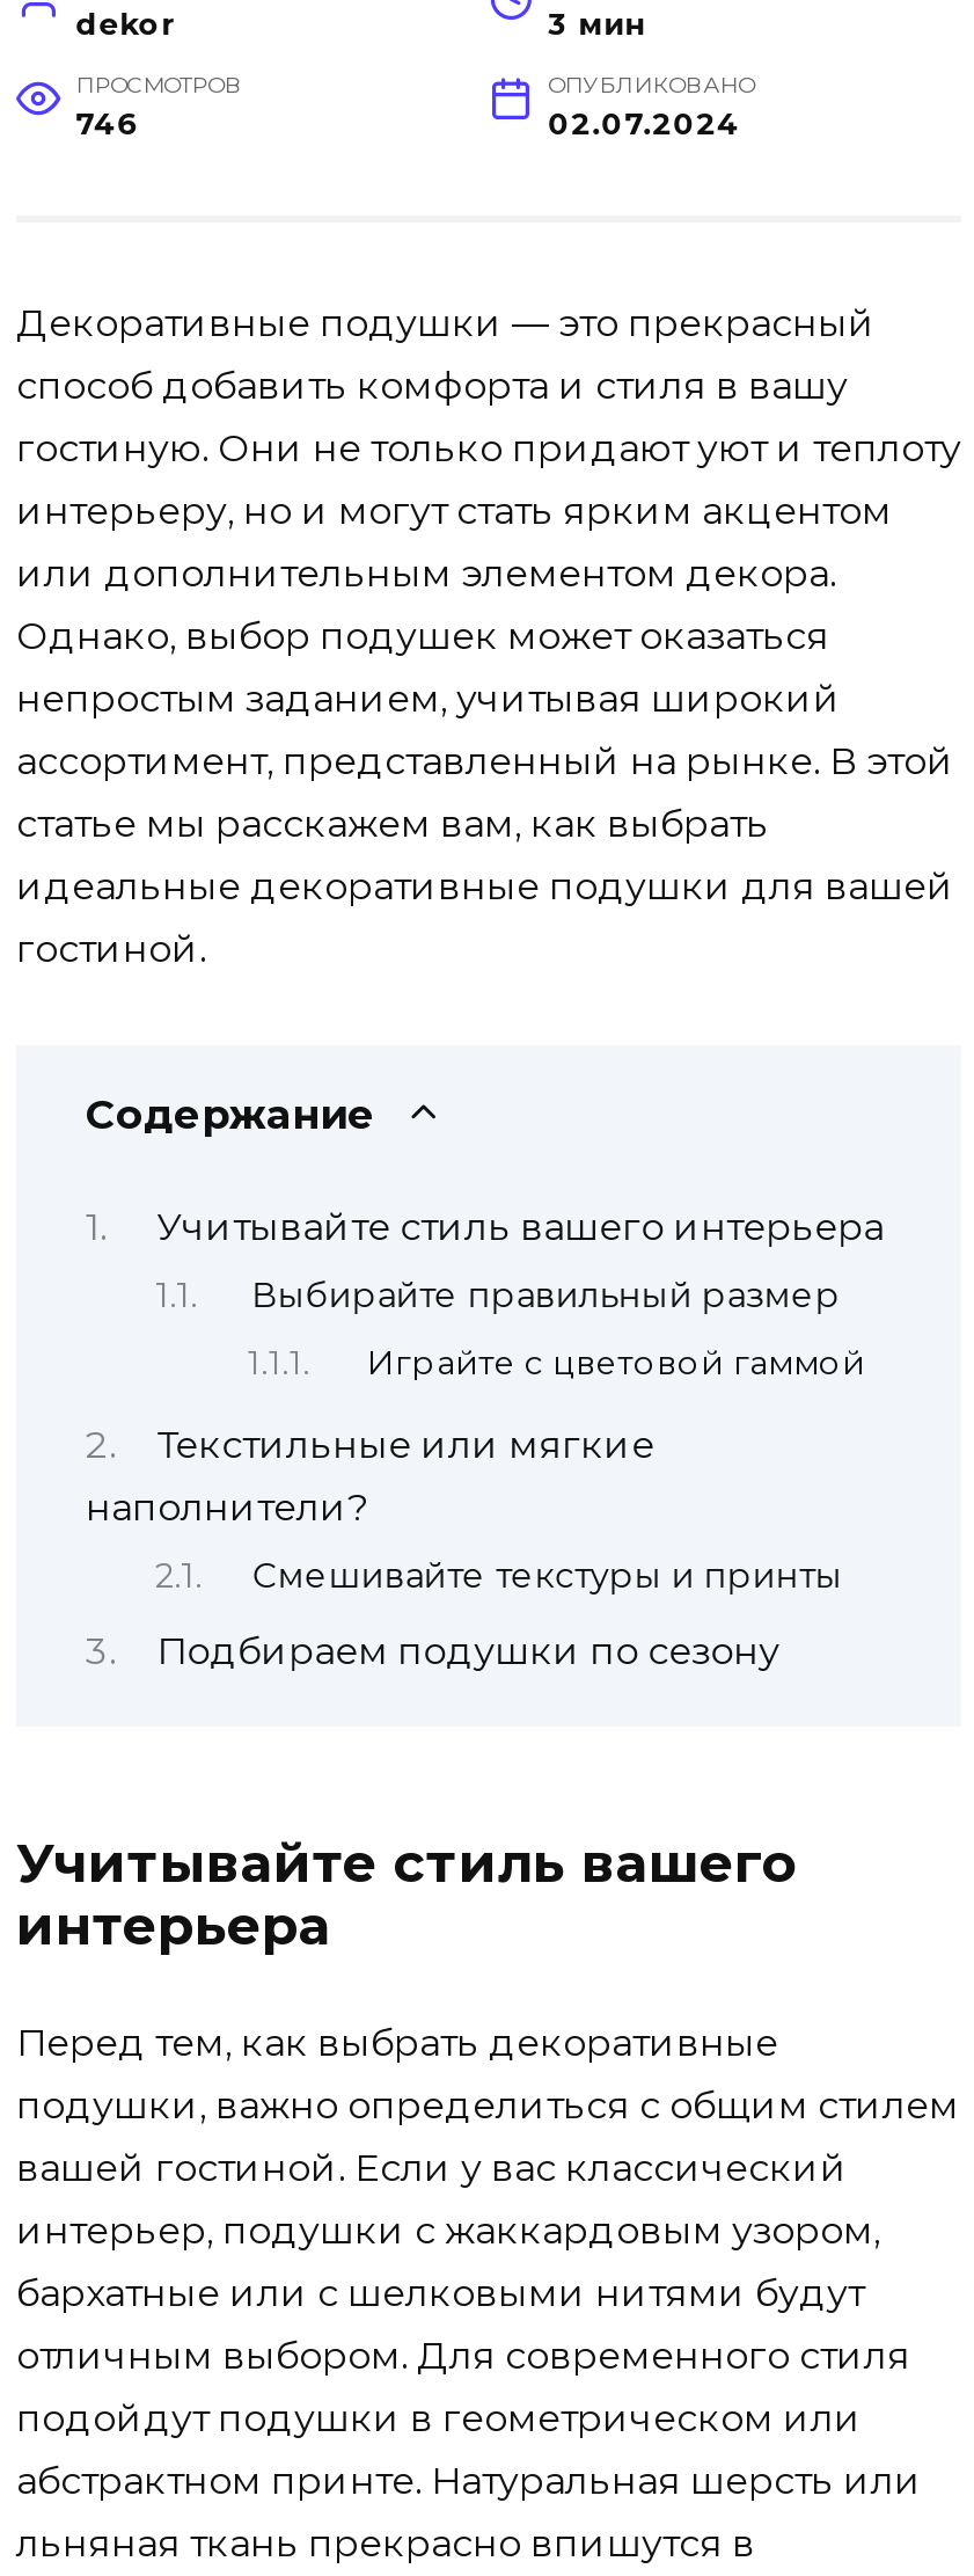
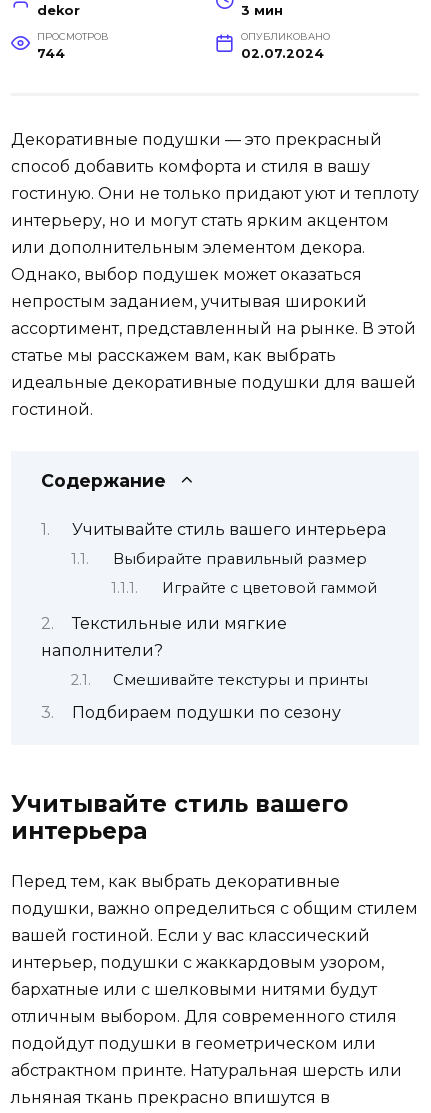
- 746
+ 744
